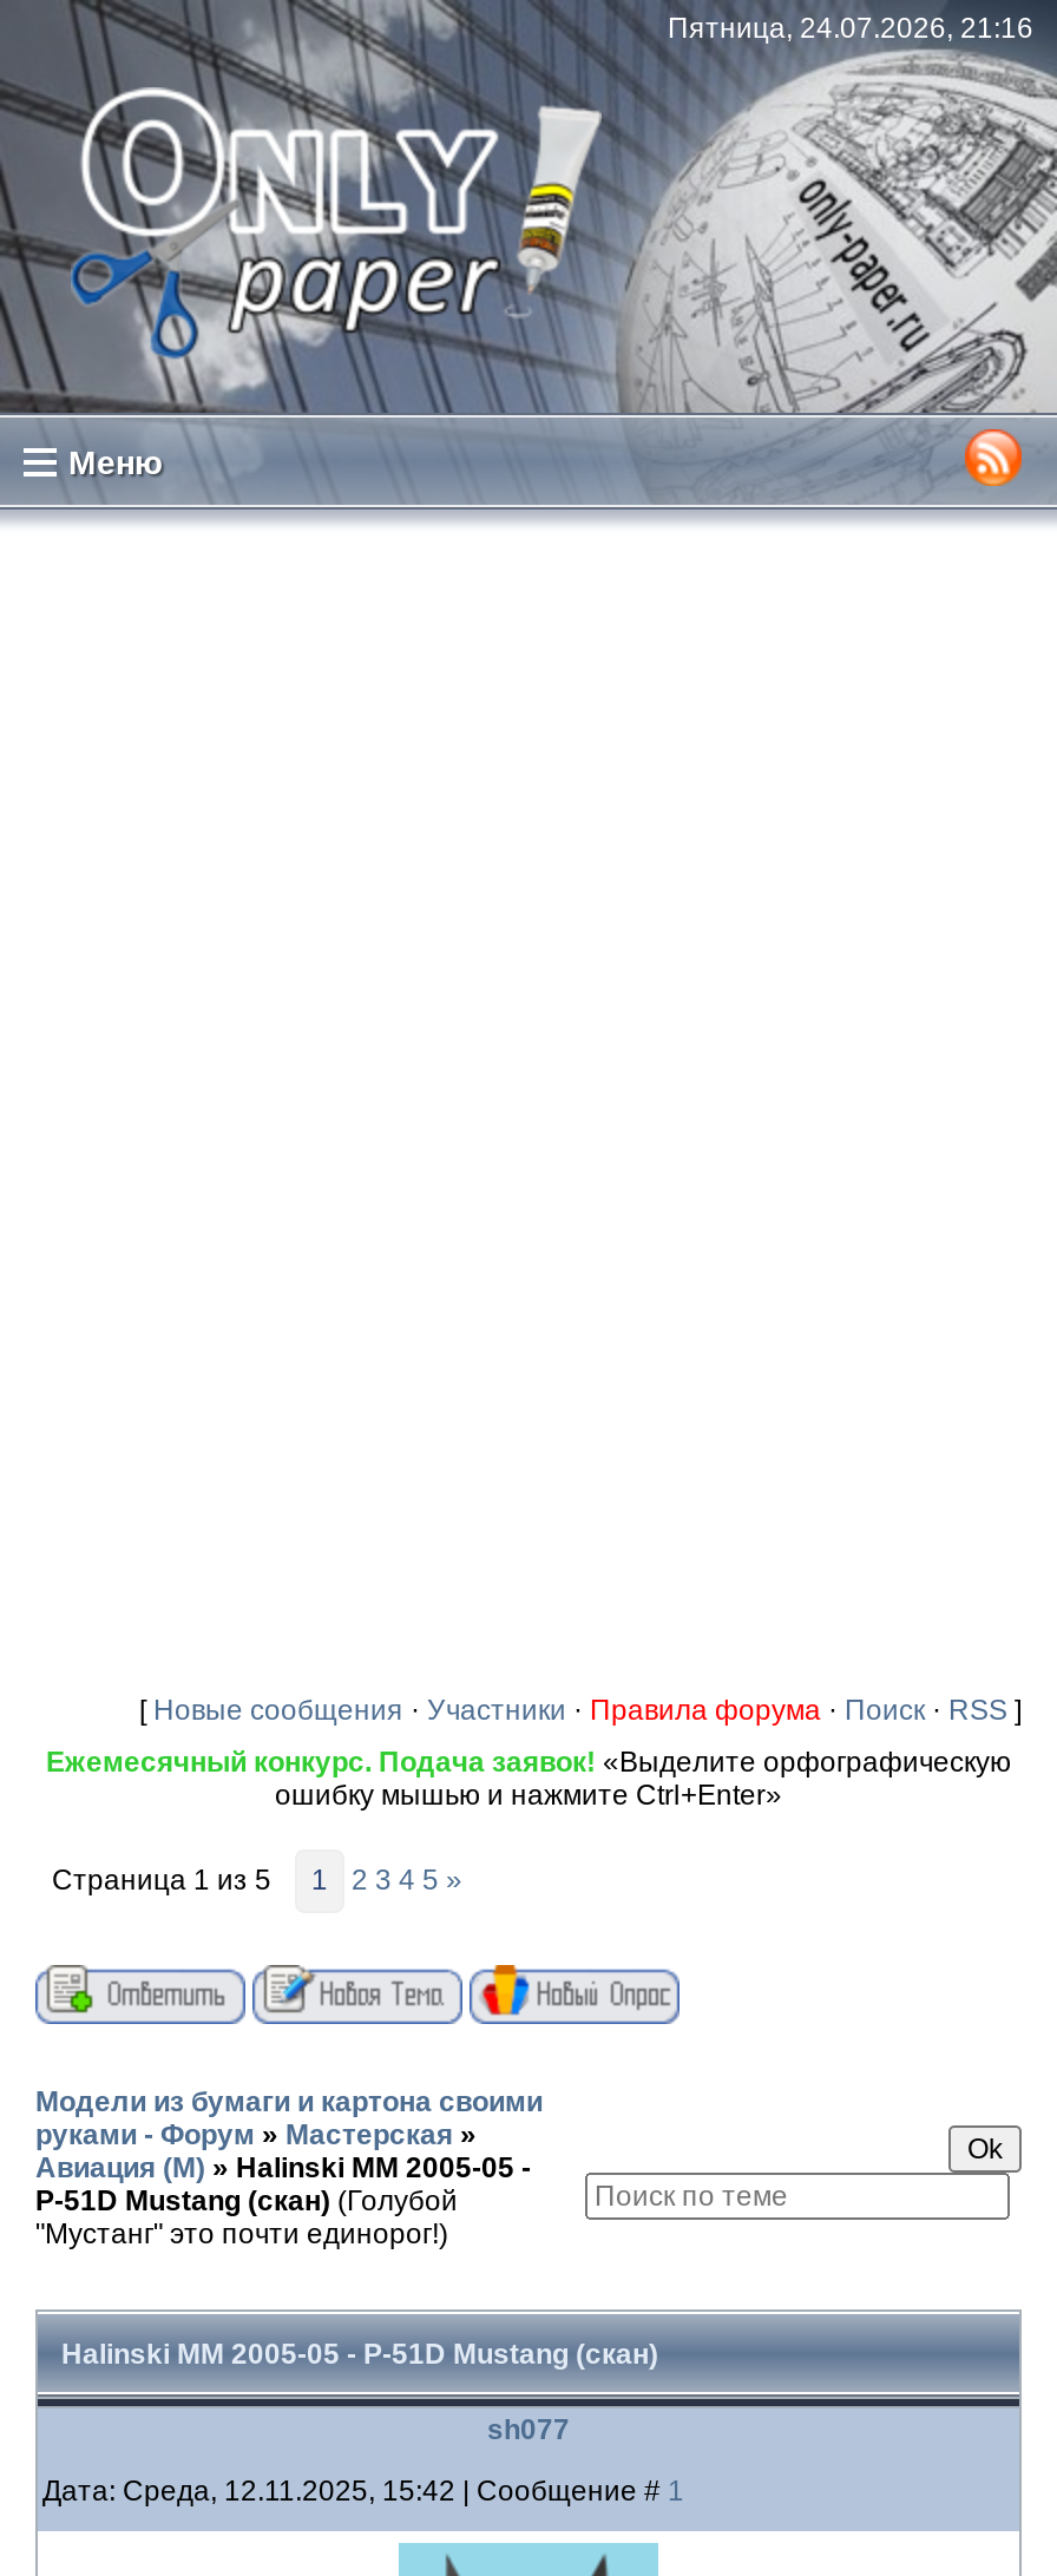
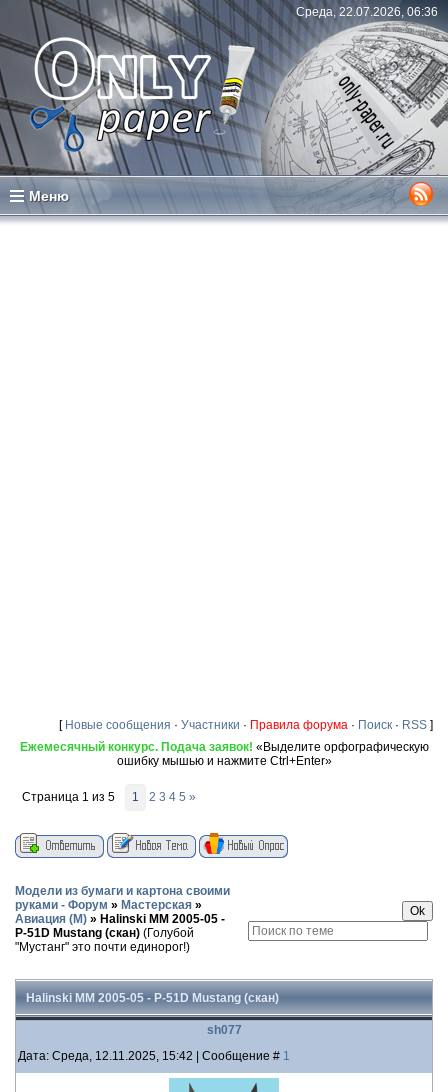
- Пятница, 24.07.2026, 21:16
+ Среда, 22.07.2026, 06:36
